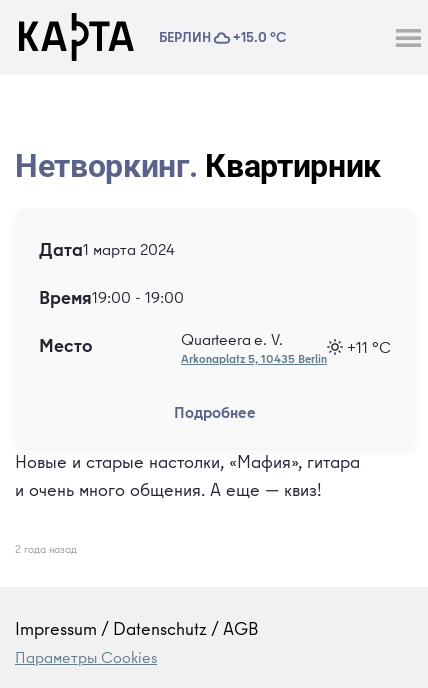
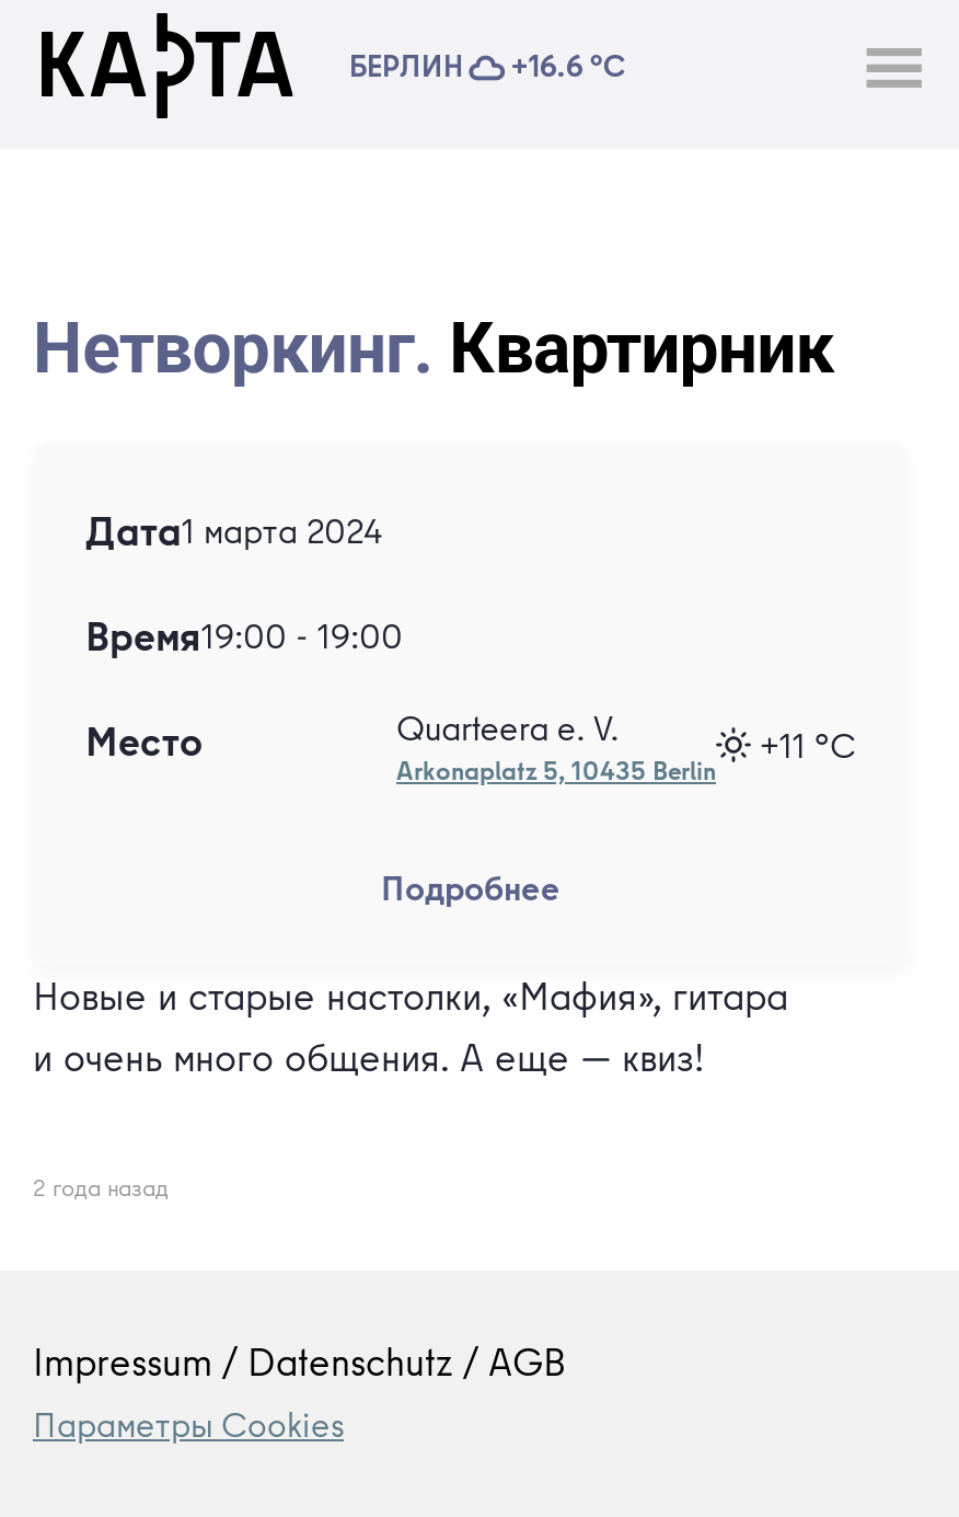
- БЕРЛИН +15.0 °C
+ БЕРЛИН +16.6 °C
